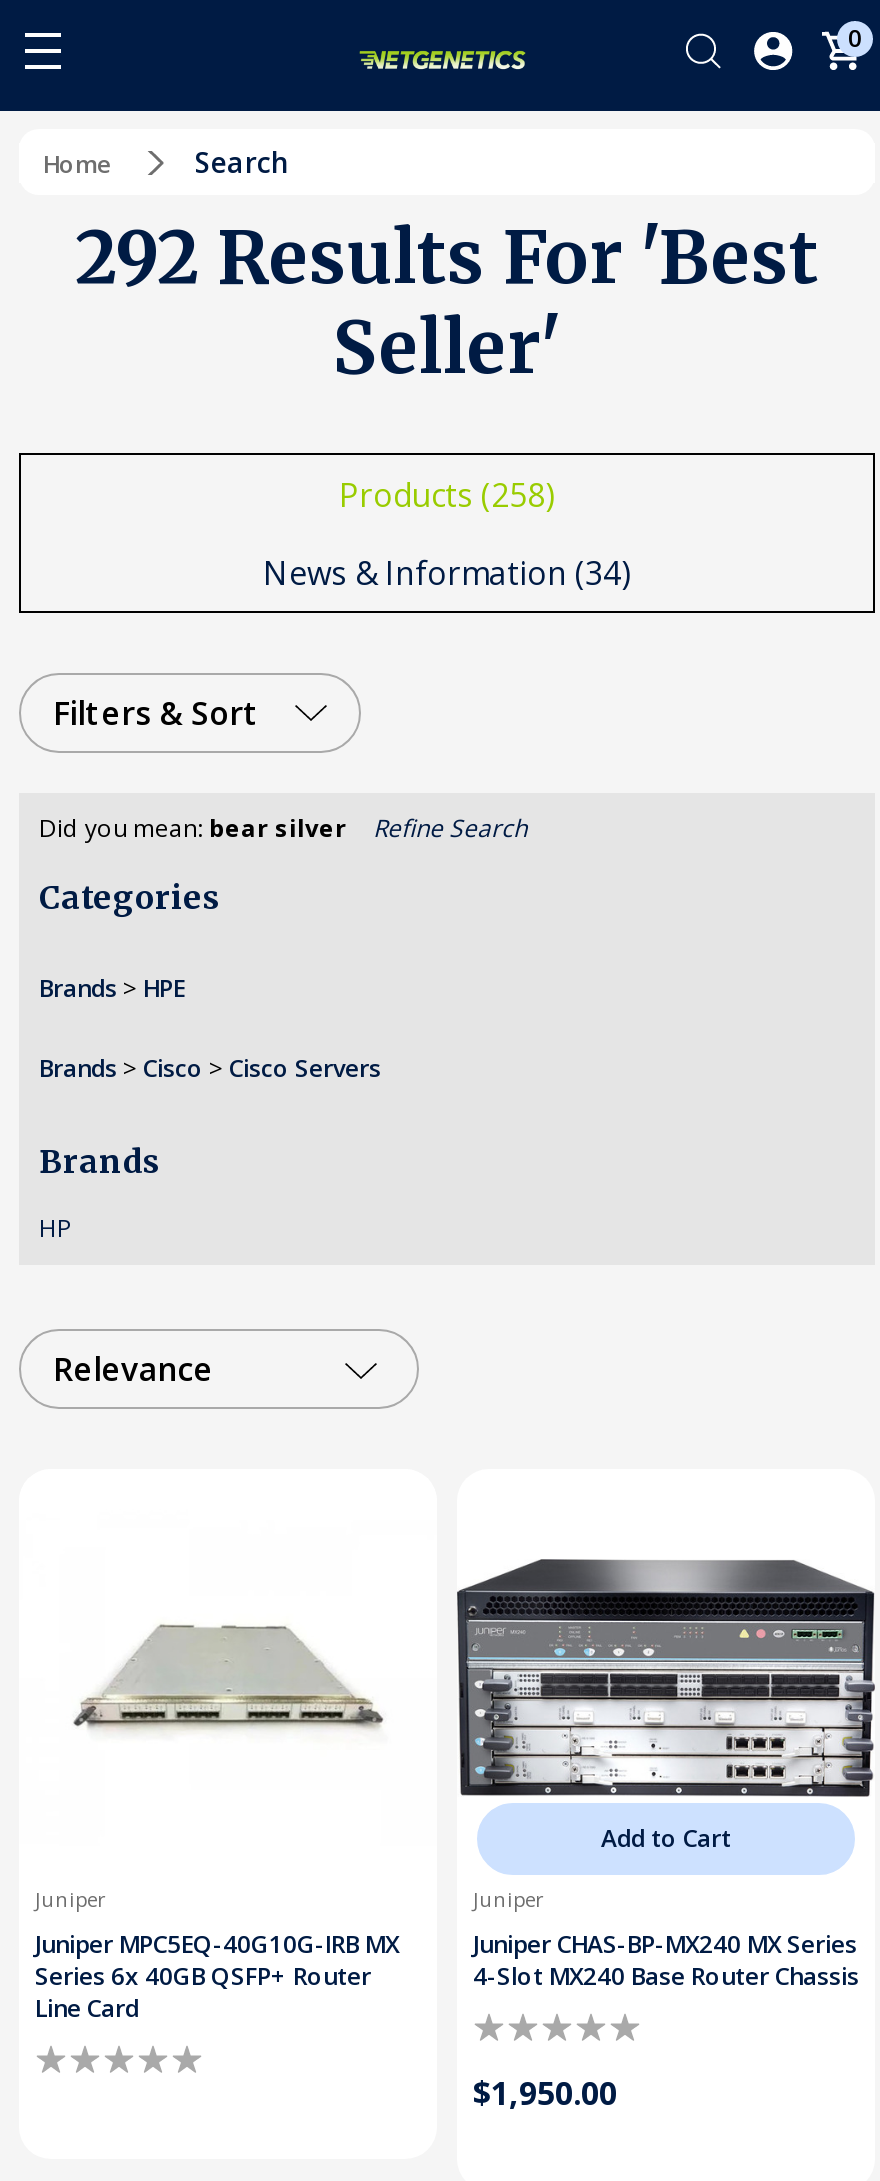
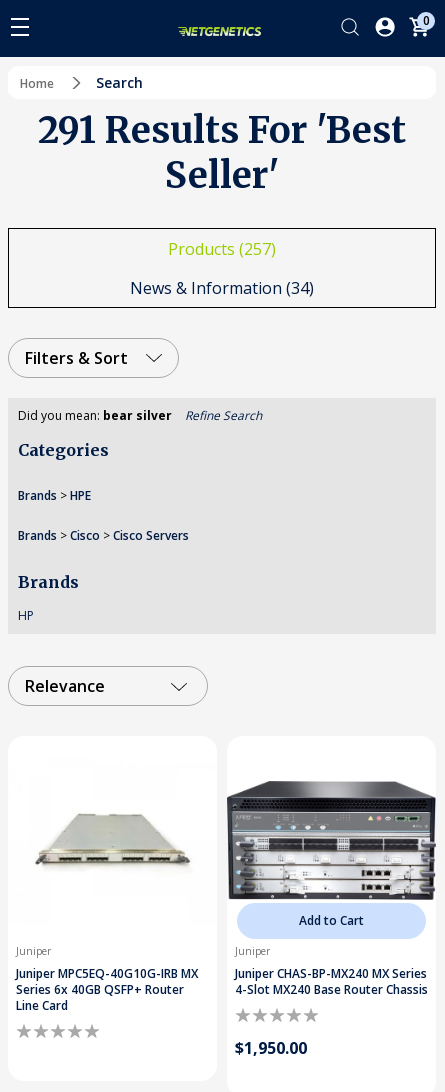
- 292 Results For 'best
+ 291 Results For 'best

- Products (258)
+ Products (257)
